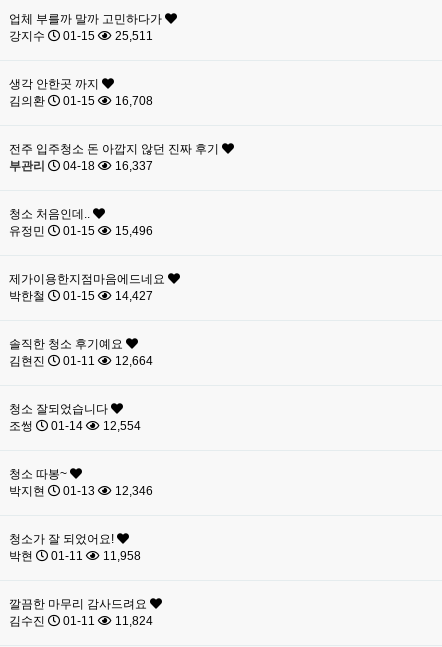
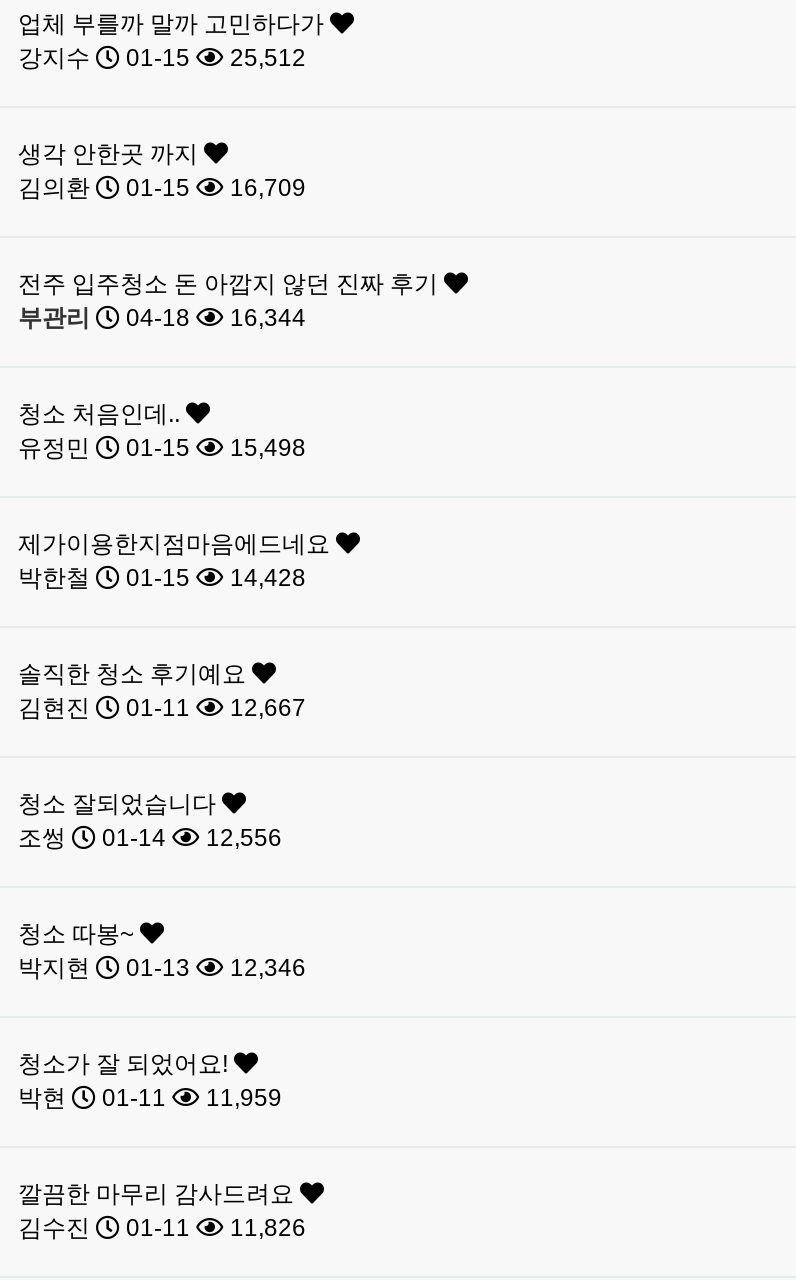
- 강지수 01-15 25,511
+ 강지수 01-15 25,512

- 김의환 01-15 16,708
+ 김의환 01-15 16,709

- 부관리 04-18 16,337
+ 부관리 04-18 16,344

- 유정민 01-15 15,496
+ 유정민 01-15 15,498

- 박한철 01-15 14,427
+ 박한철 01-15 14,428

- 김현진 01-11 12,664
+ 김현진 01-11 12,667

- 12,554
+ 12,556

- 박현 01-11 11,958
+ 박현 01-11 11,959

- 김수진 01-11 11,824
+ 김수진 01-11 11,826
